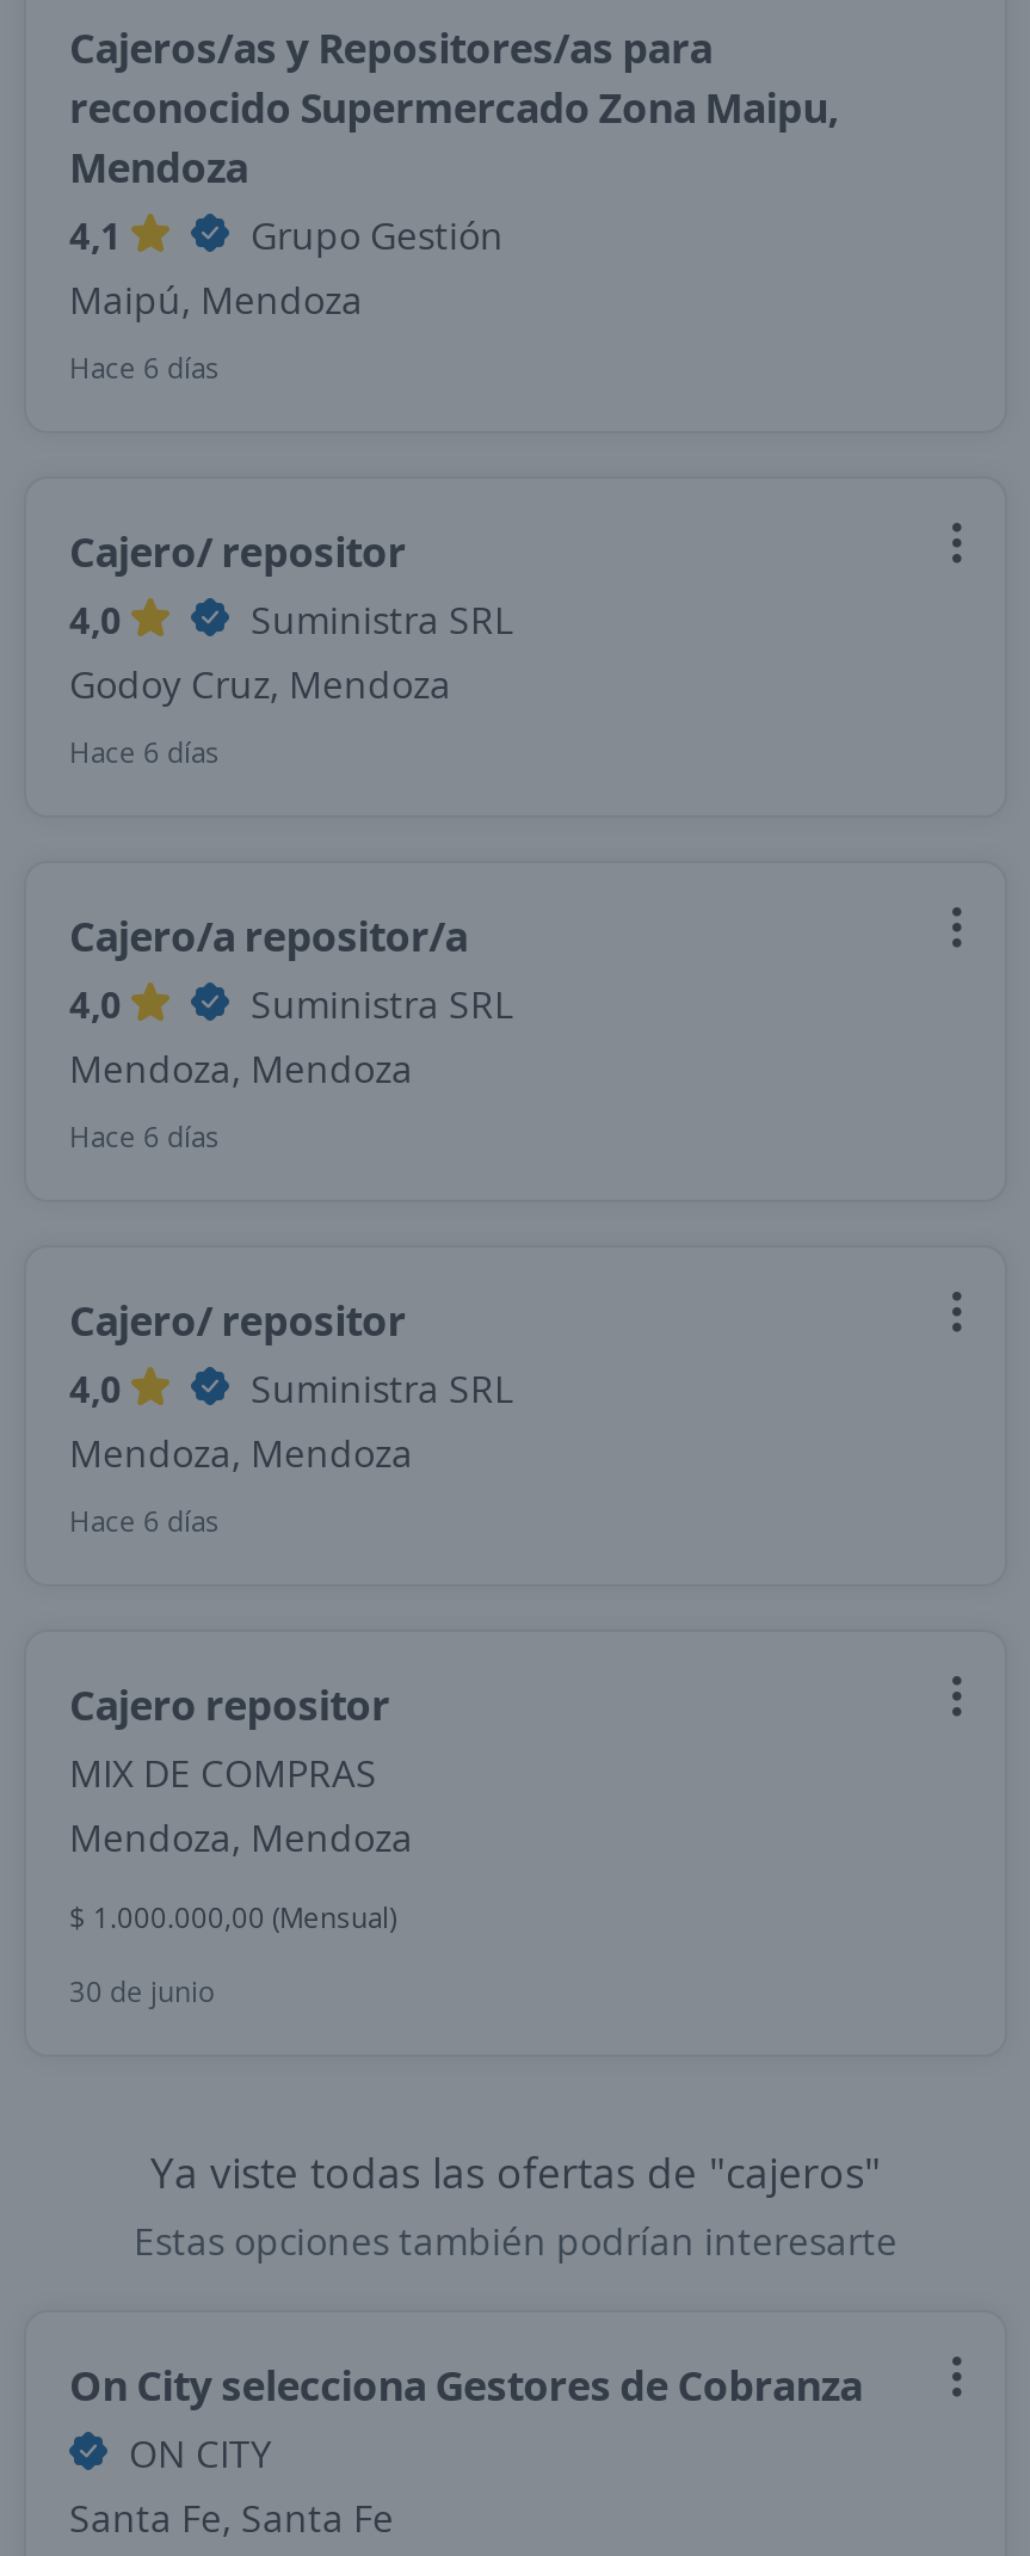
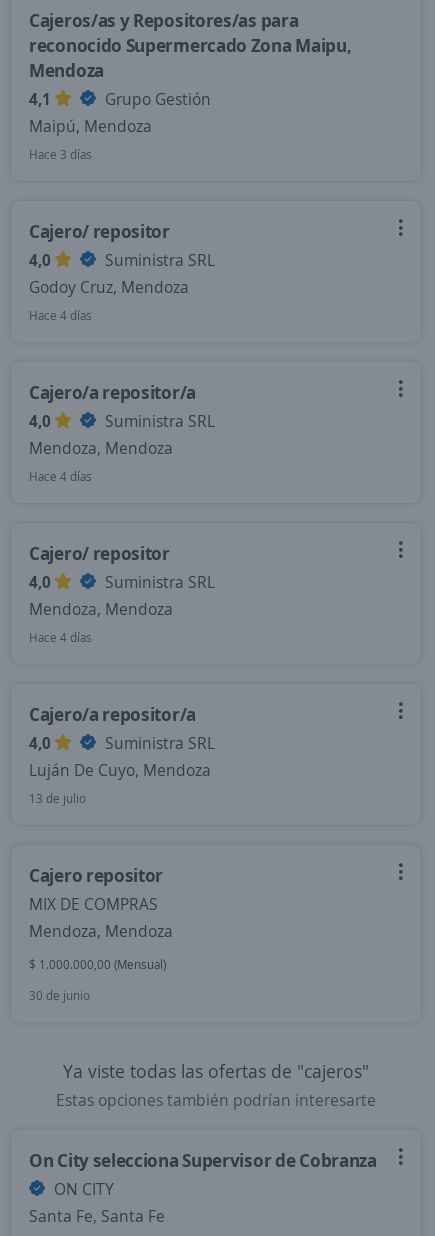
- Hace 6 días
+ Hace 3 días

- Hace 6 días
+ Hace 4 días

- Hace 6 días
+ Hace 4 días

- Hace 6 días
+ Hace 4 días
+ Cajero/a repositor/a
+ 4,0
+ Suministra SRL
+ Luján De Cuyo, Mendoza
+ 13 de julio

- On City selecciona Gestores de Cobranza
+ On City selecciona Supervisor de Cobranza
